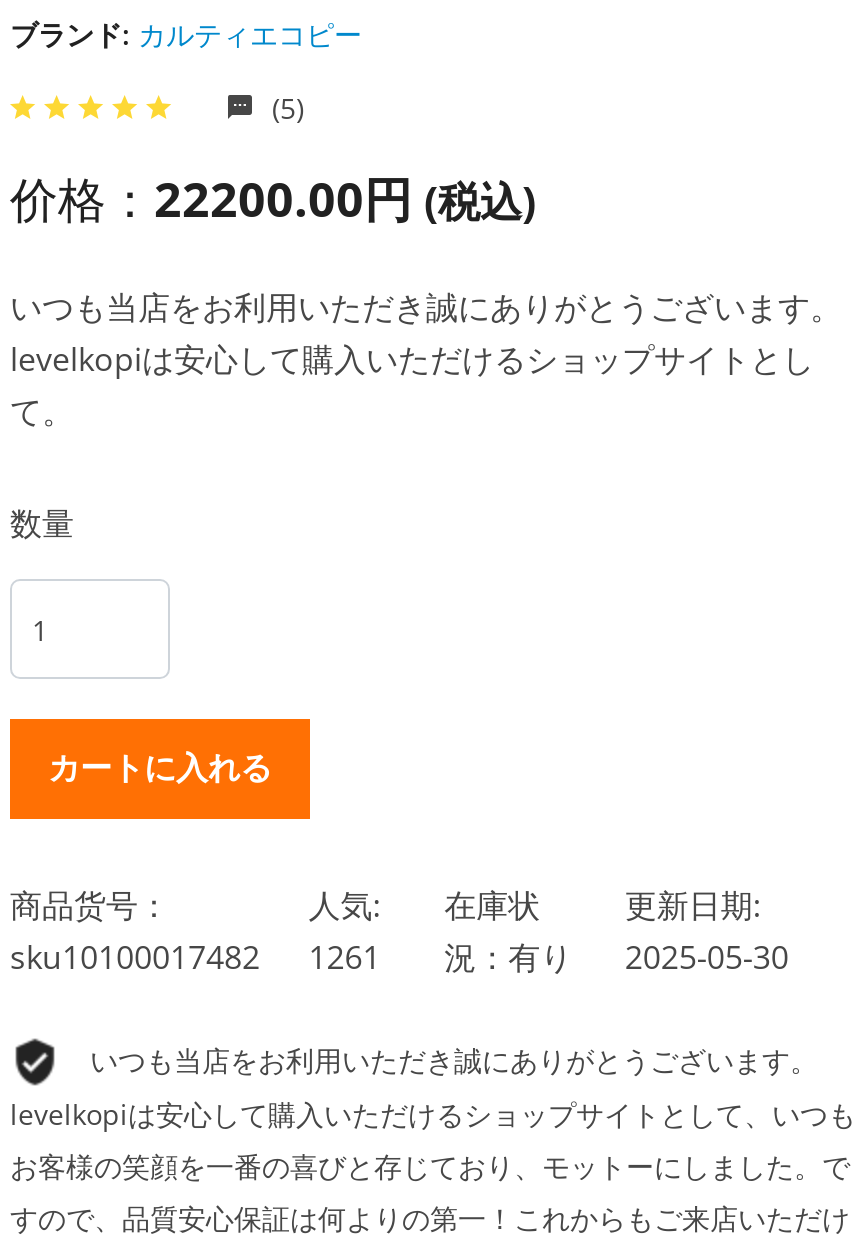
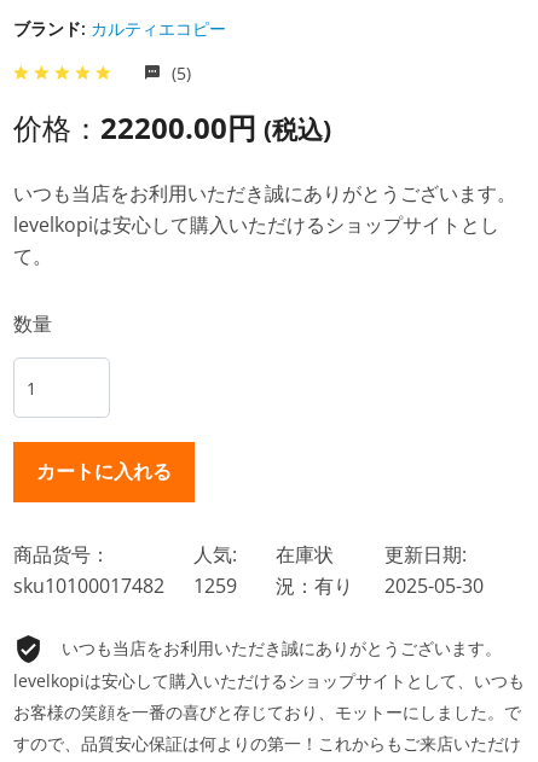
- sku10100017482 1261 況：有り 2025-05-30
+ sku10100017482 1259 況：有り 2025-05-30
